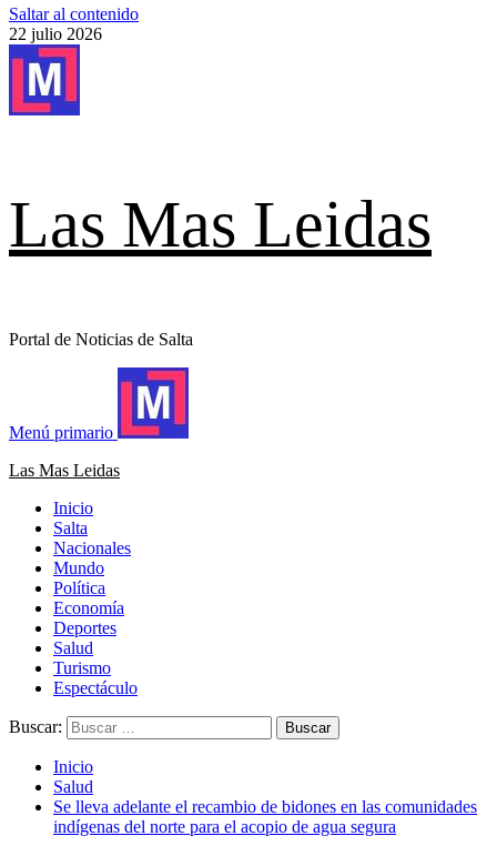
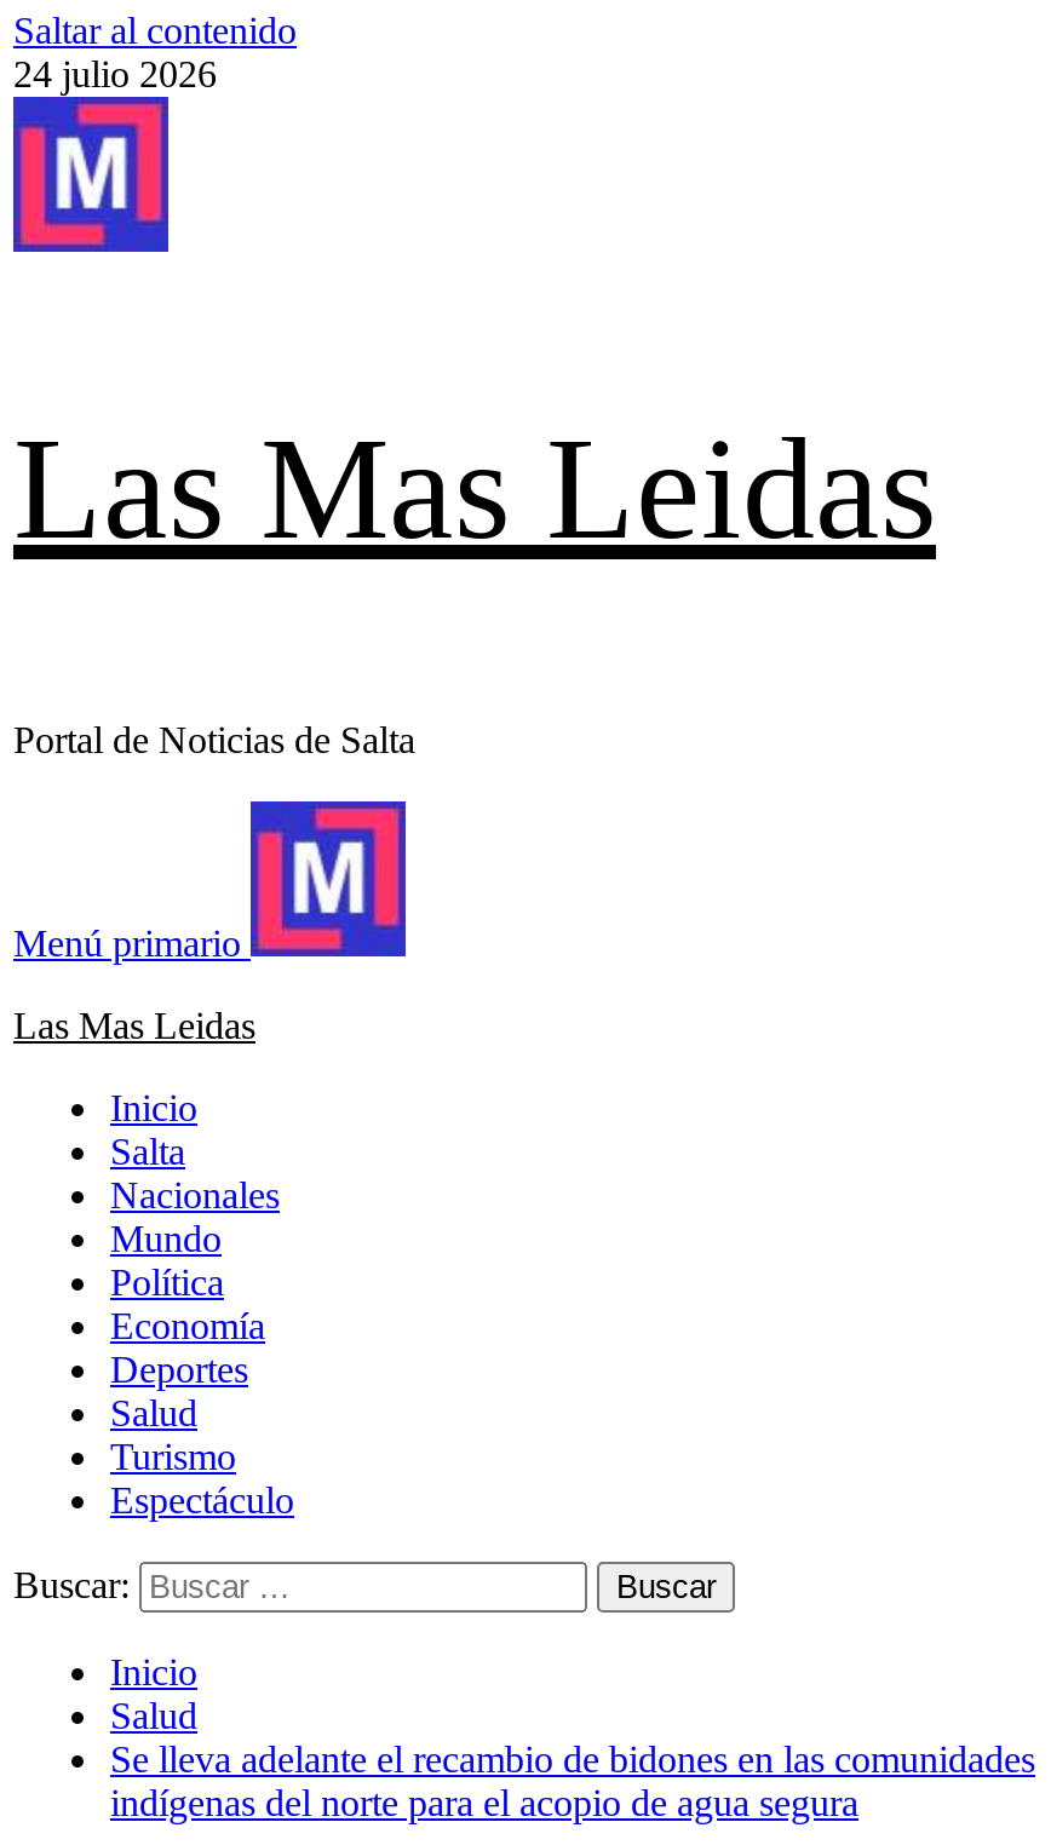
- 22 julio 2026
+ 24 julio 2026
